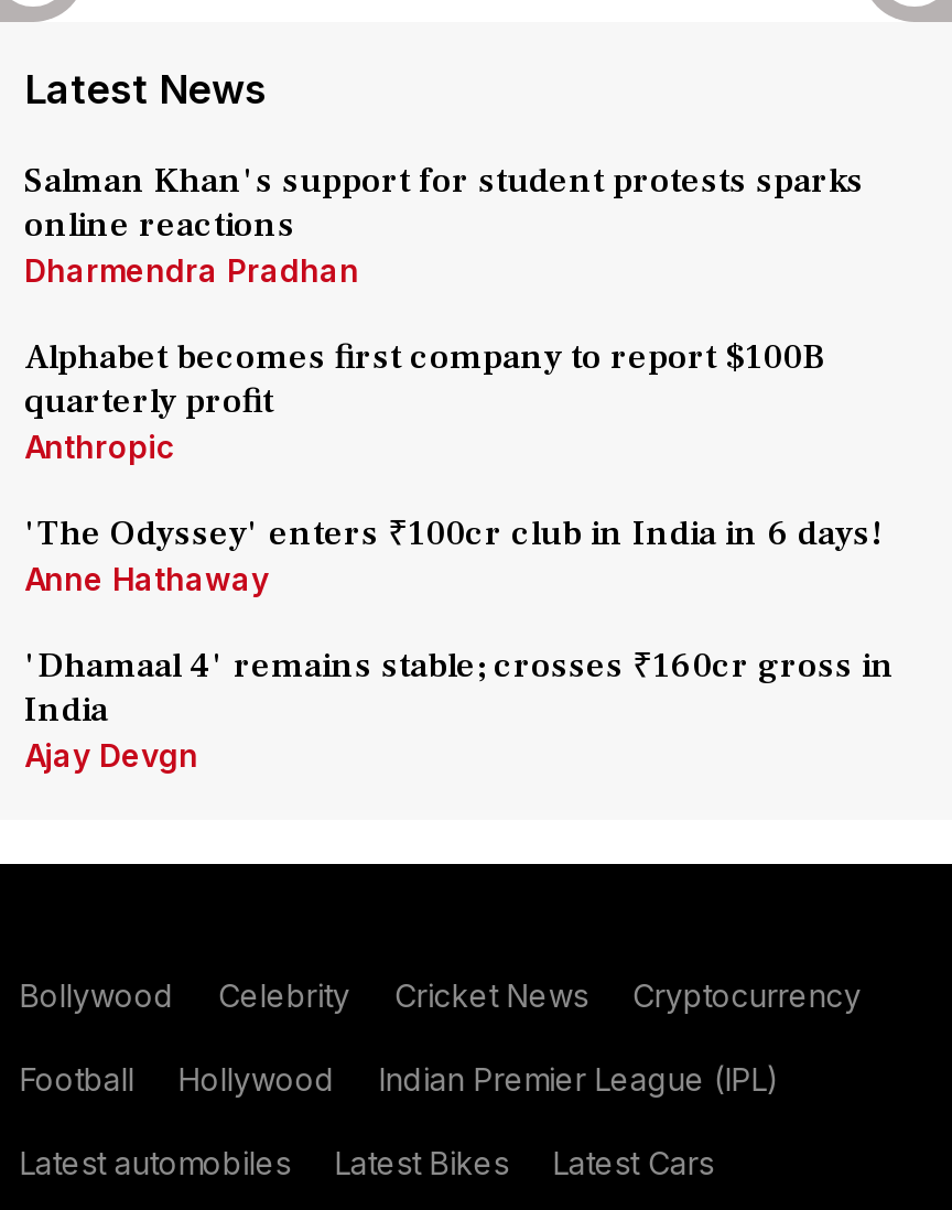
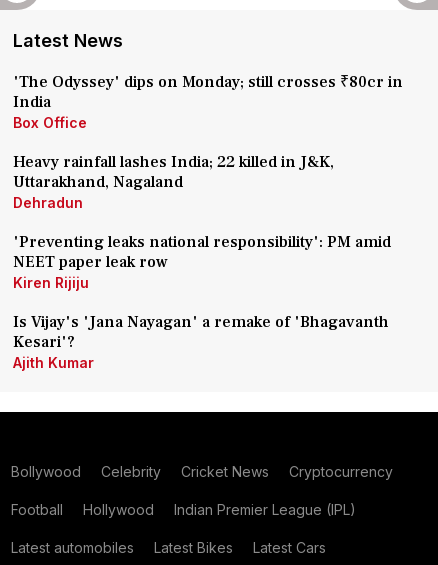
- Salman Khan's support for student protests sparks
- online reactions
- Dharmendra Pradhan
- Alphabet becomes first company to report $100B
- quarterly profit
- Anthropic
- 'The Odyssey' enters ₹100cr club in India in 6 days!
- Anne Hathaway
- 'Dhamaal 4' remains stable; crosses ₹160cr gross in
+ 'The Odyssey' dips on Monday; still crosses ₹80cr in

moved up: India

- Ajay Devgn
+ Box Office
+ Heavy rainfall lashes India; 22 killed in J&K,
+ Uttarakhand, Nagaland
+ Dehradun
+ 'Preventing leaks national responsibility': PM amid
+ NEET paper leak row
+ Kiren Rijiju
+ Is Vijay's 'Jana Nayagan' a remake of 'Bhagavanth
+ Kesari'?
+ Ajith Kumar
